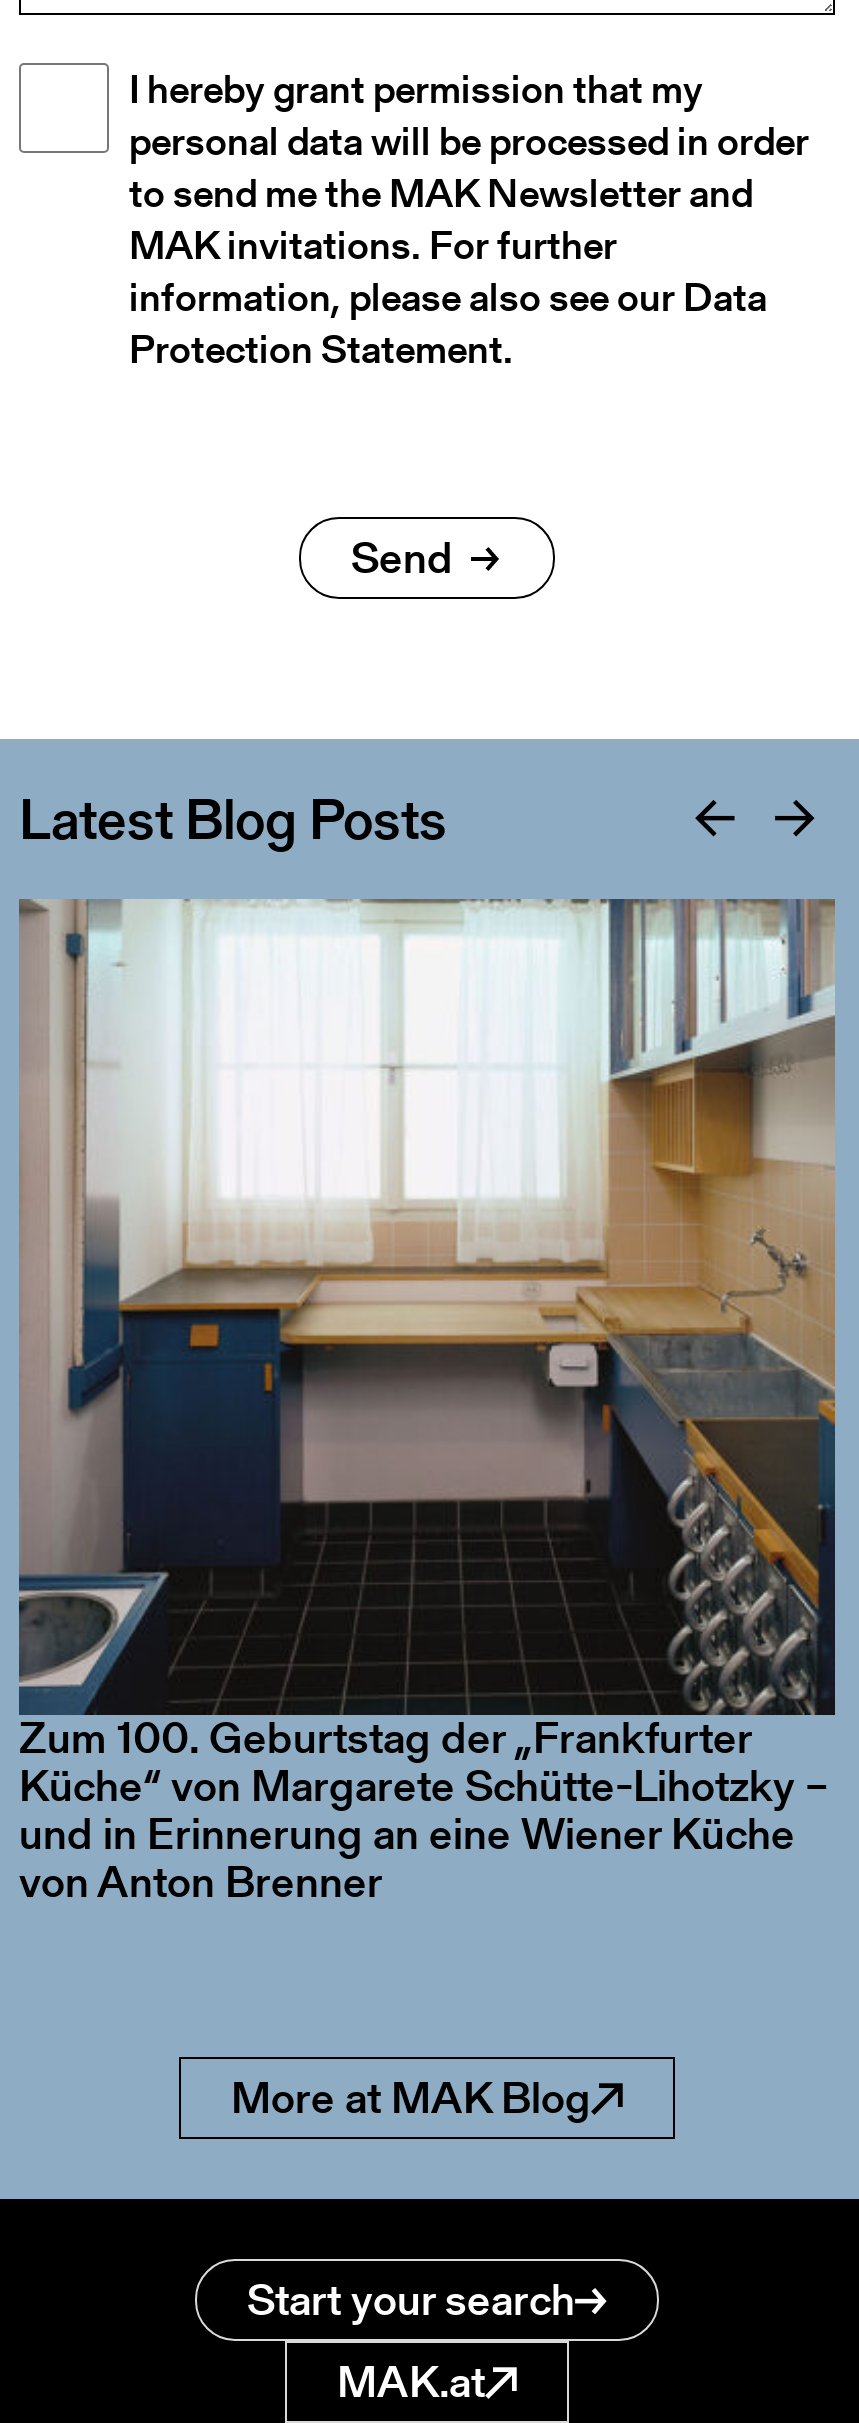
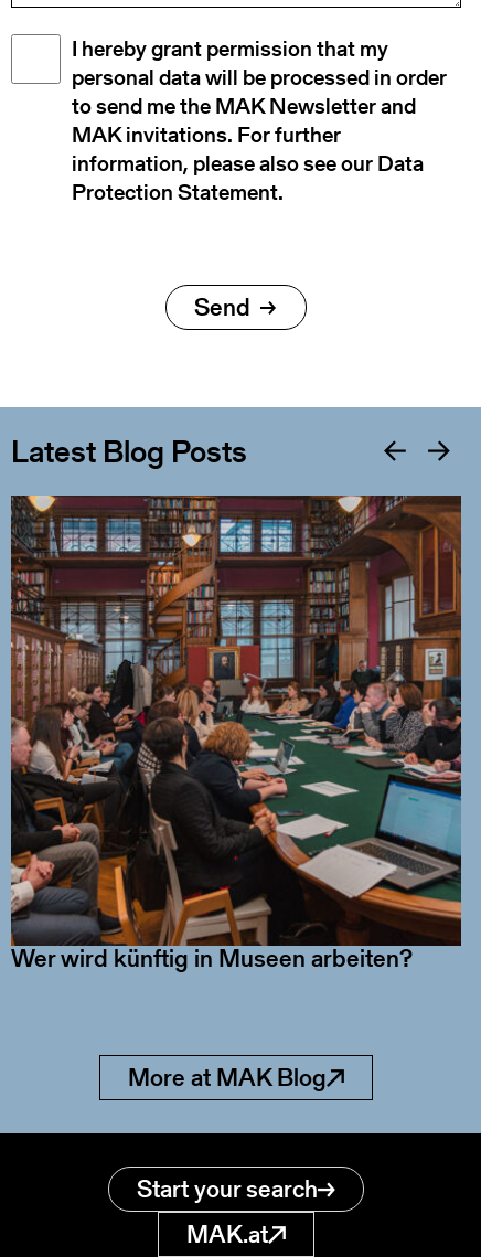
- [image]
+ [image]

- Zum 100. Geburtstag der „Frankfurter
- Küche“ von Margarete Schütte-Lihotzky –
- und in Erinnerung an eine Wiener Küche
- von Anton Brenner
+ Wer wird künftig in Museen arbeiten?
